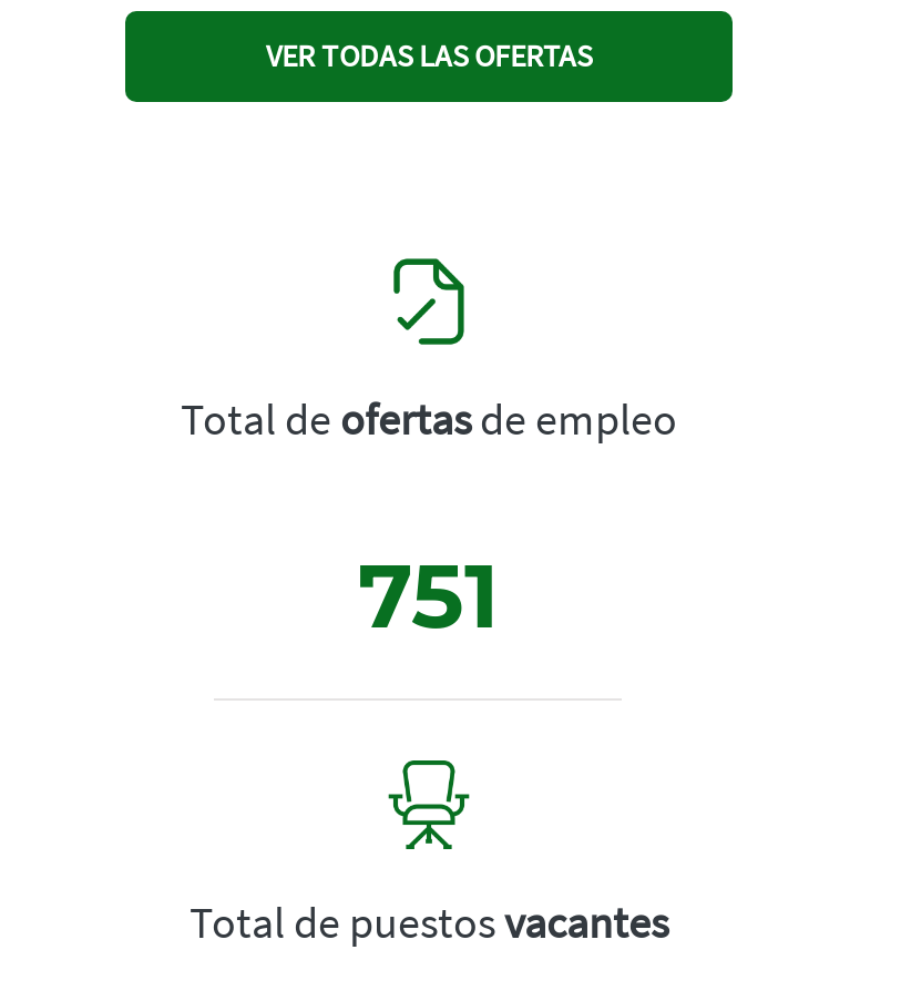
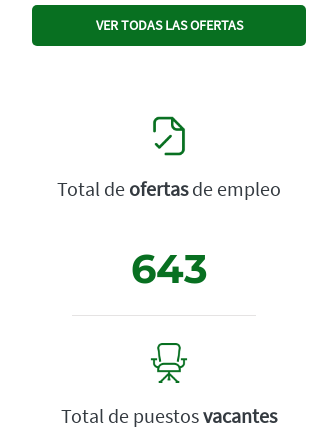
- 751
+ 643
